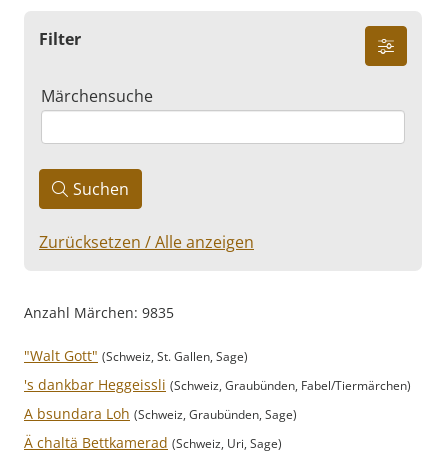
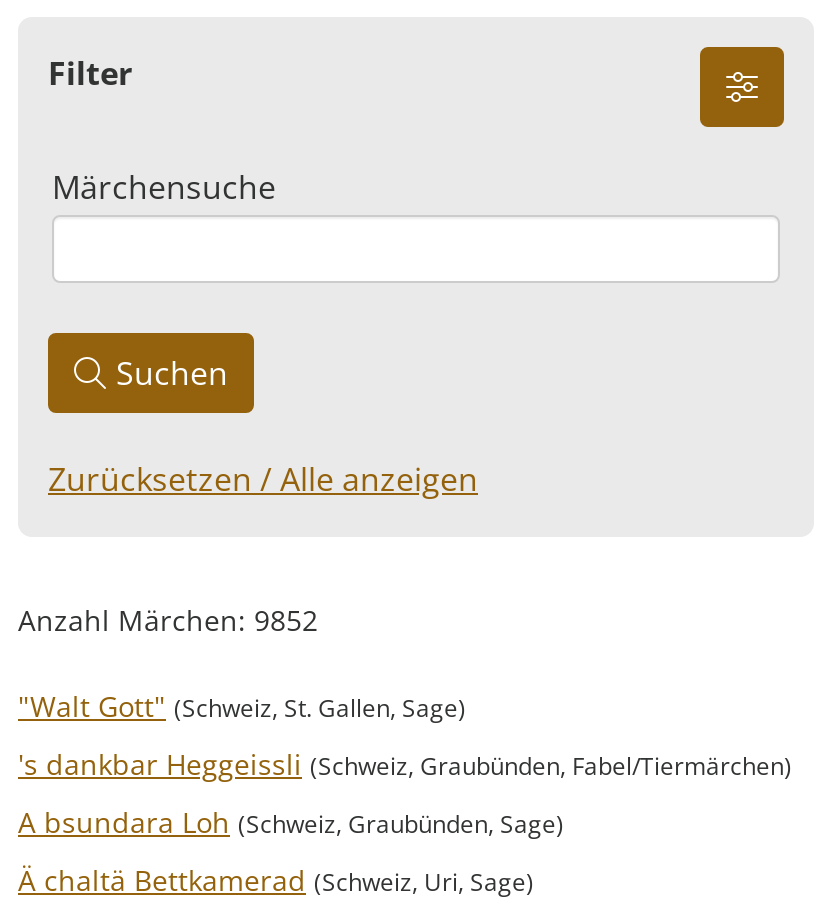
- Anzahl Märchen: 9835
+ Anzahl Märchen: 9852
